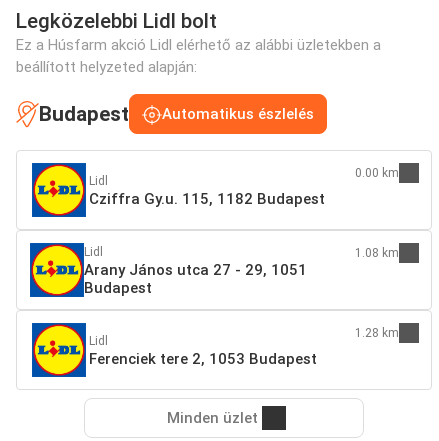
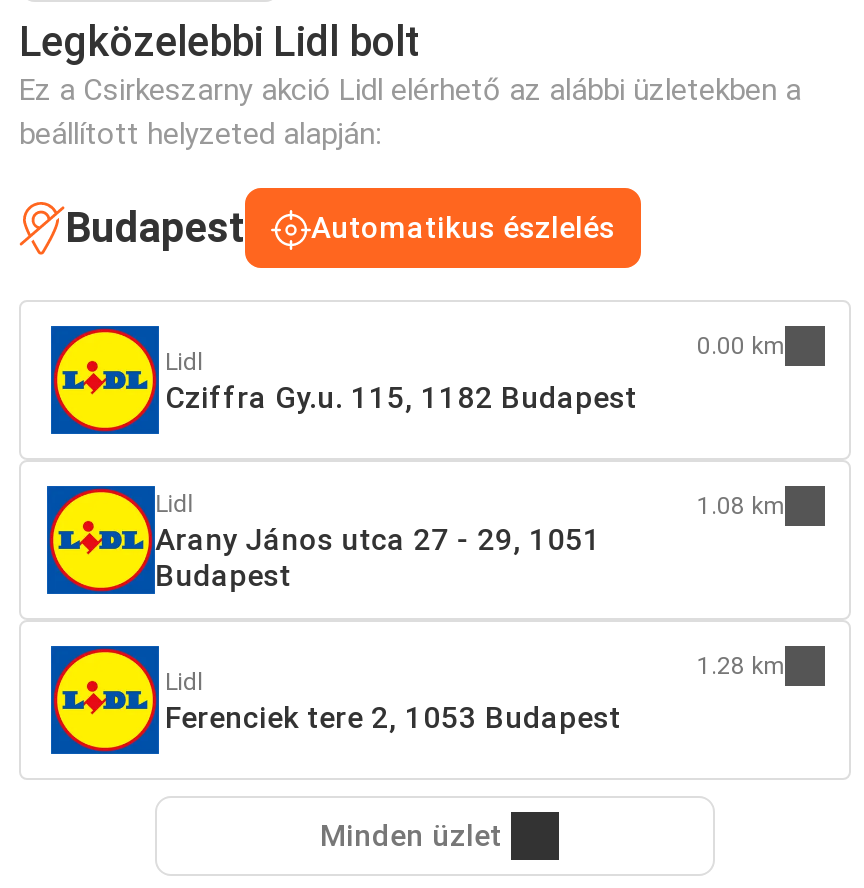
- Ez a Húsfarm akció Lidl elérhető az alábbi üzletekben a
+ Ez a Csirkeszarny akció Lidl elérhető az alábbi üzletekben a
